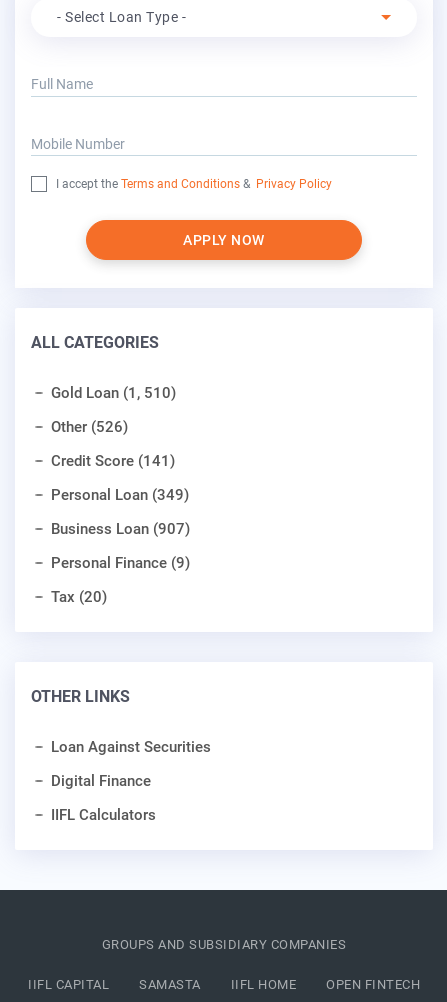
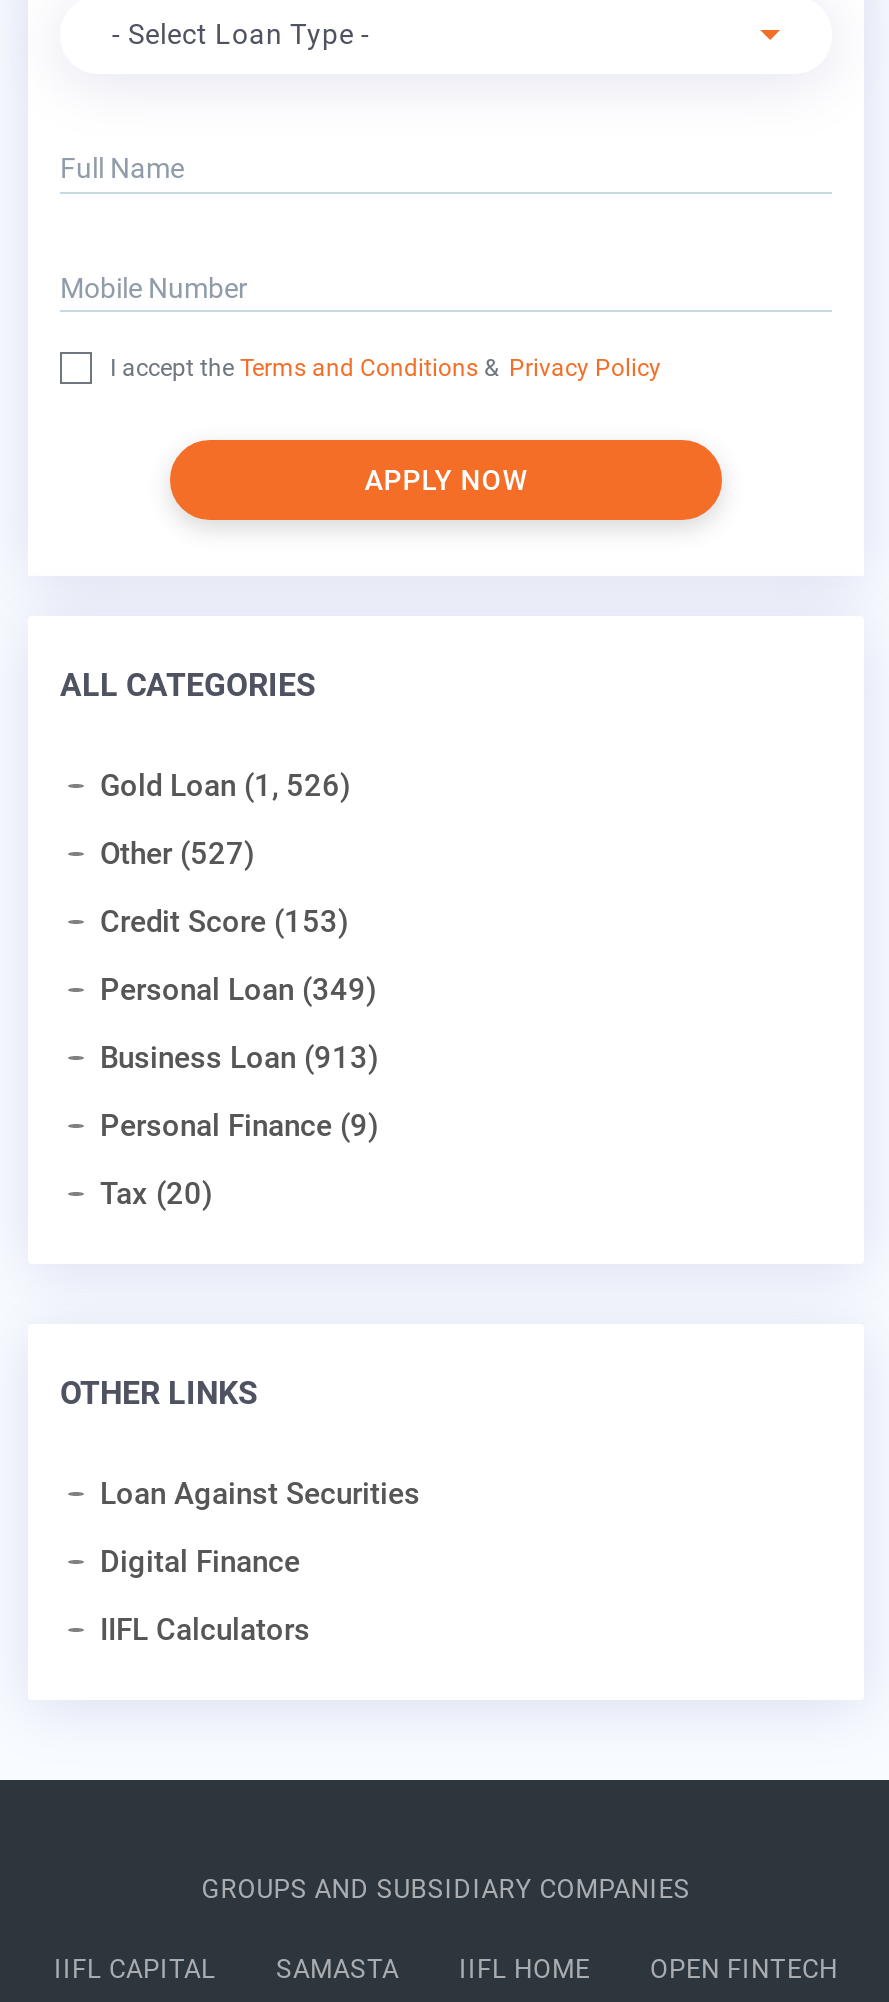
- Gold Loan (1, 510)
+ Gold Loan (1, 526)

- Other (526)
+ Other (527)

- Credit Score (141)
+ Credit Score (153)

- Business Loan (907)
+ Business Loan (913)
